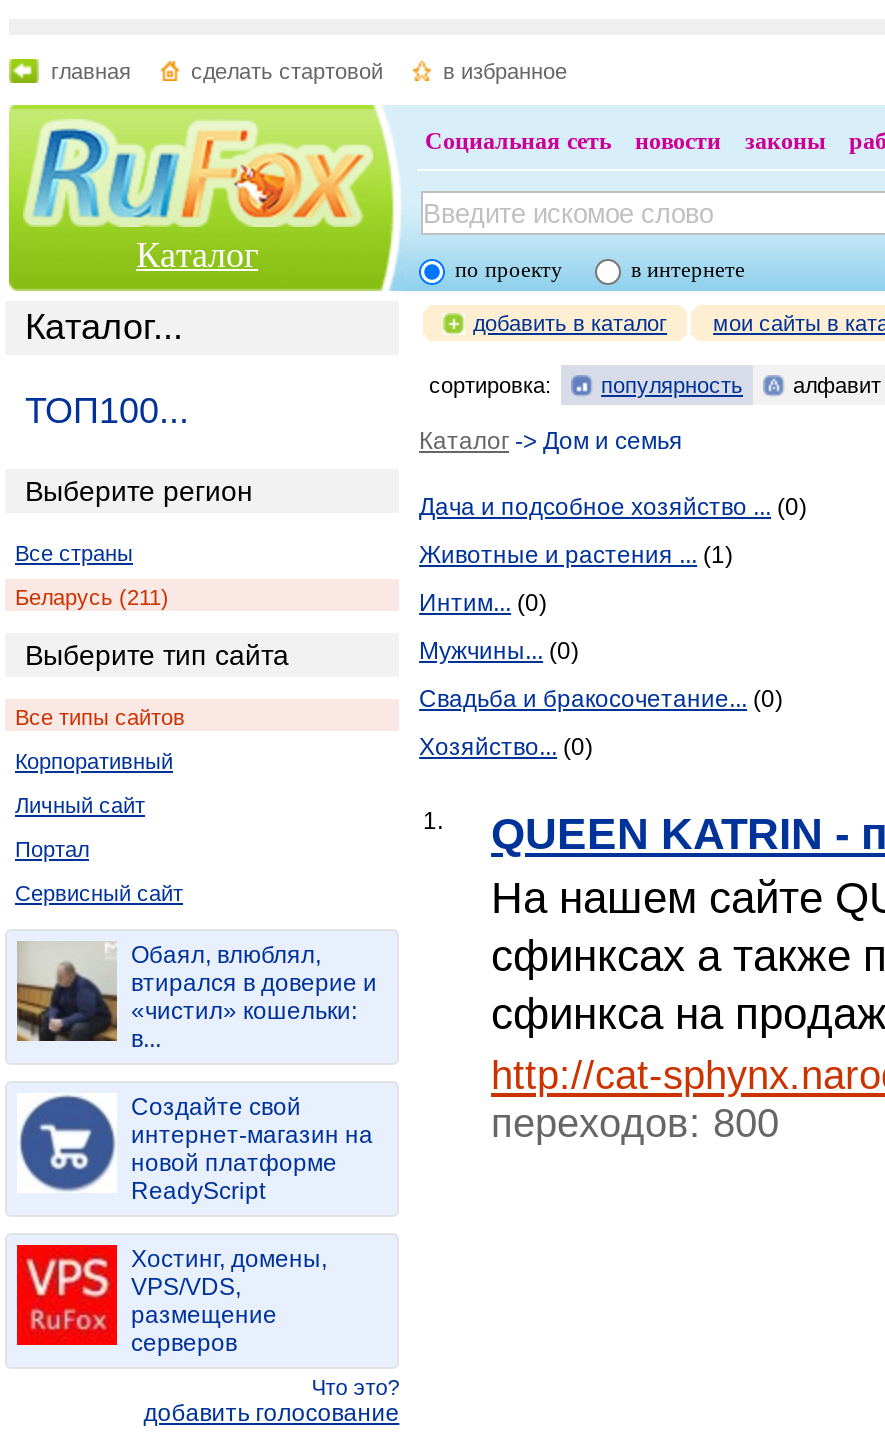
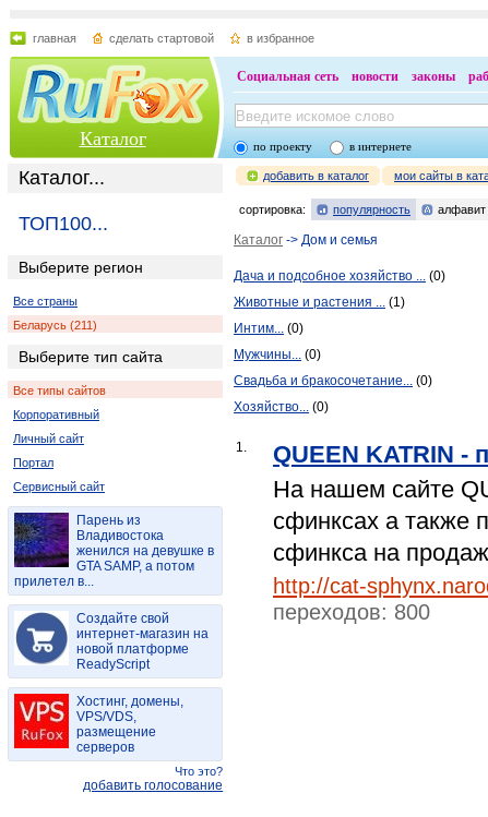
- [image]
- Обаял, влюблял,
- втирался в доверие и
- «чистил» кошельки:
- в...
+ [image]
+ Парень из
+ Владивостока
+ женился на девушке в
+ GTA SAMP, а потом
+ прилетел в...
